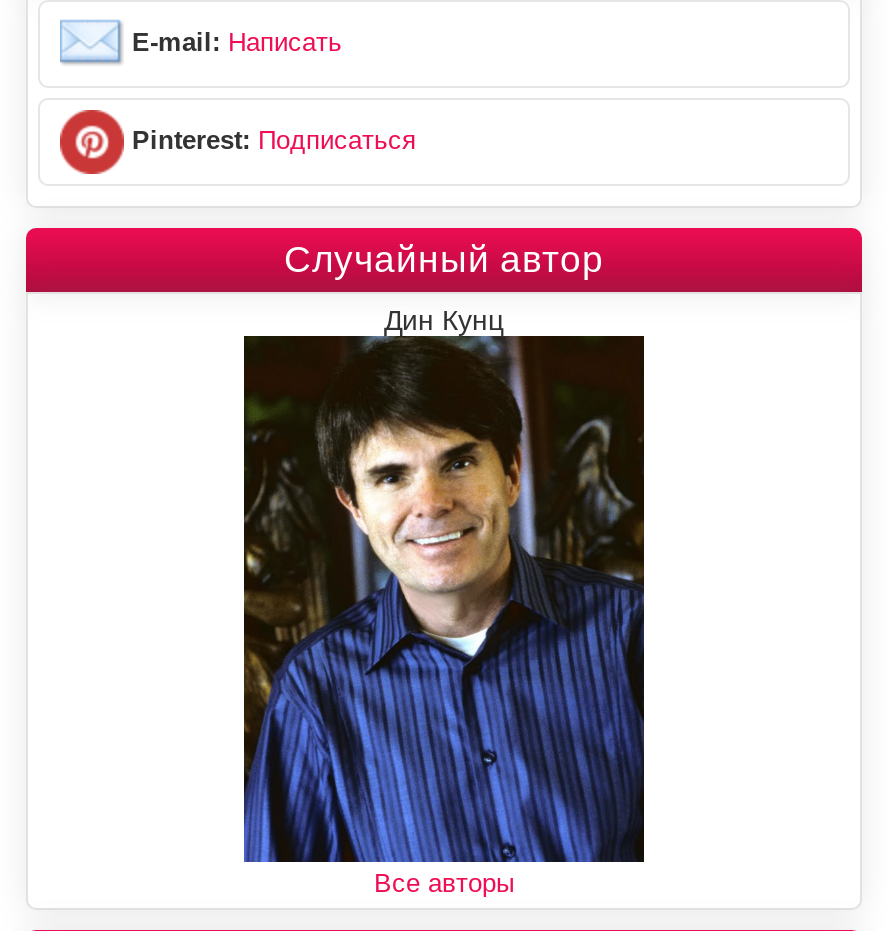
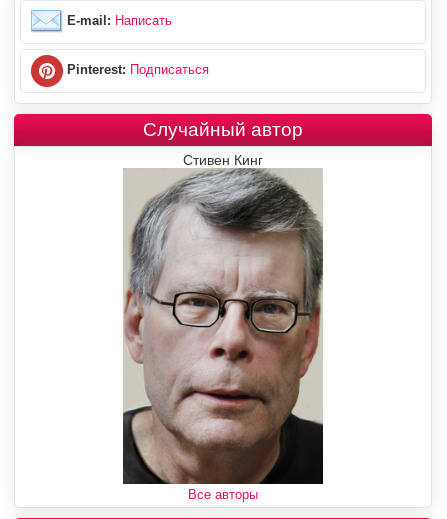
- Дин Кунц
+ Стивен Кинг

- [image]
+ [image]
